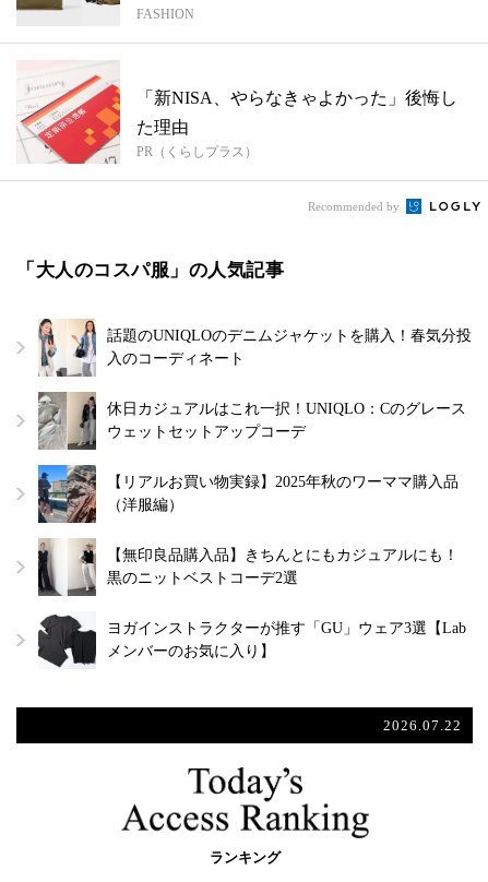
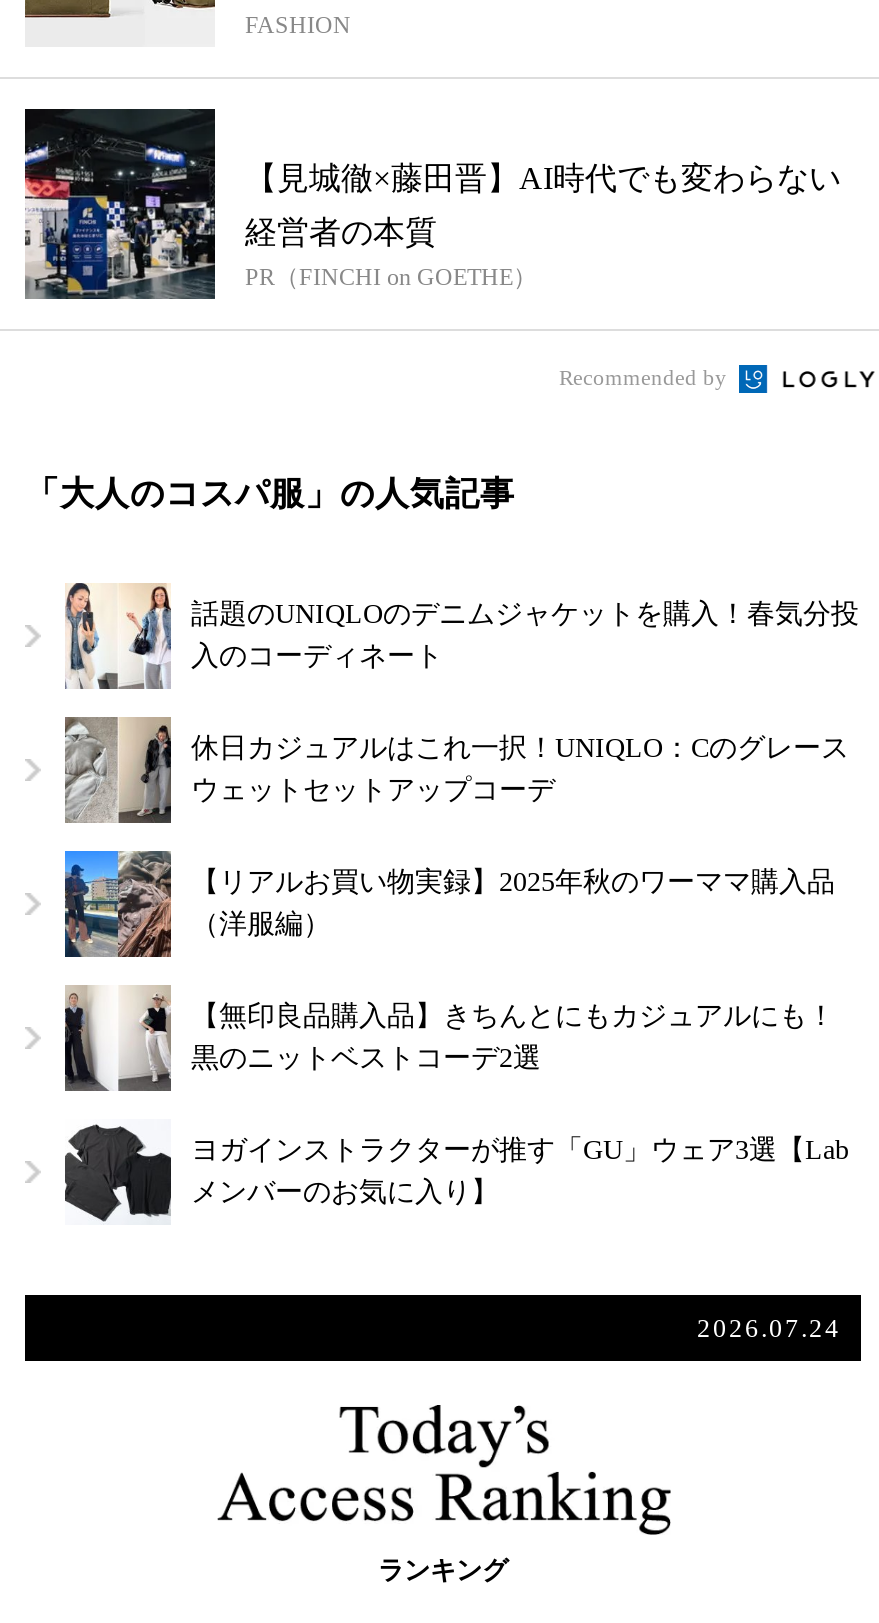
- [image]
- 「新NISA、やらなきゃよかった」後悔し
+ [image]
+ 【見城徹×藤田晋】AI時代でも変わらない

- た理由
- PR（くらしプラス）
+ 経営者の本質
+ PR（FINCHI on GOETHE）

- 2026.07.22
+ 2026.07.24
